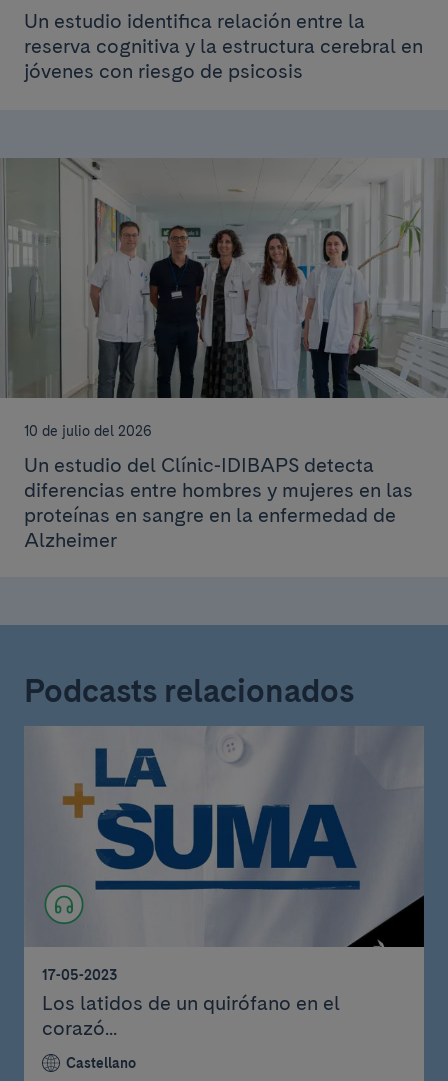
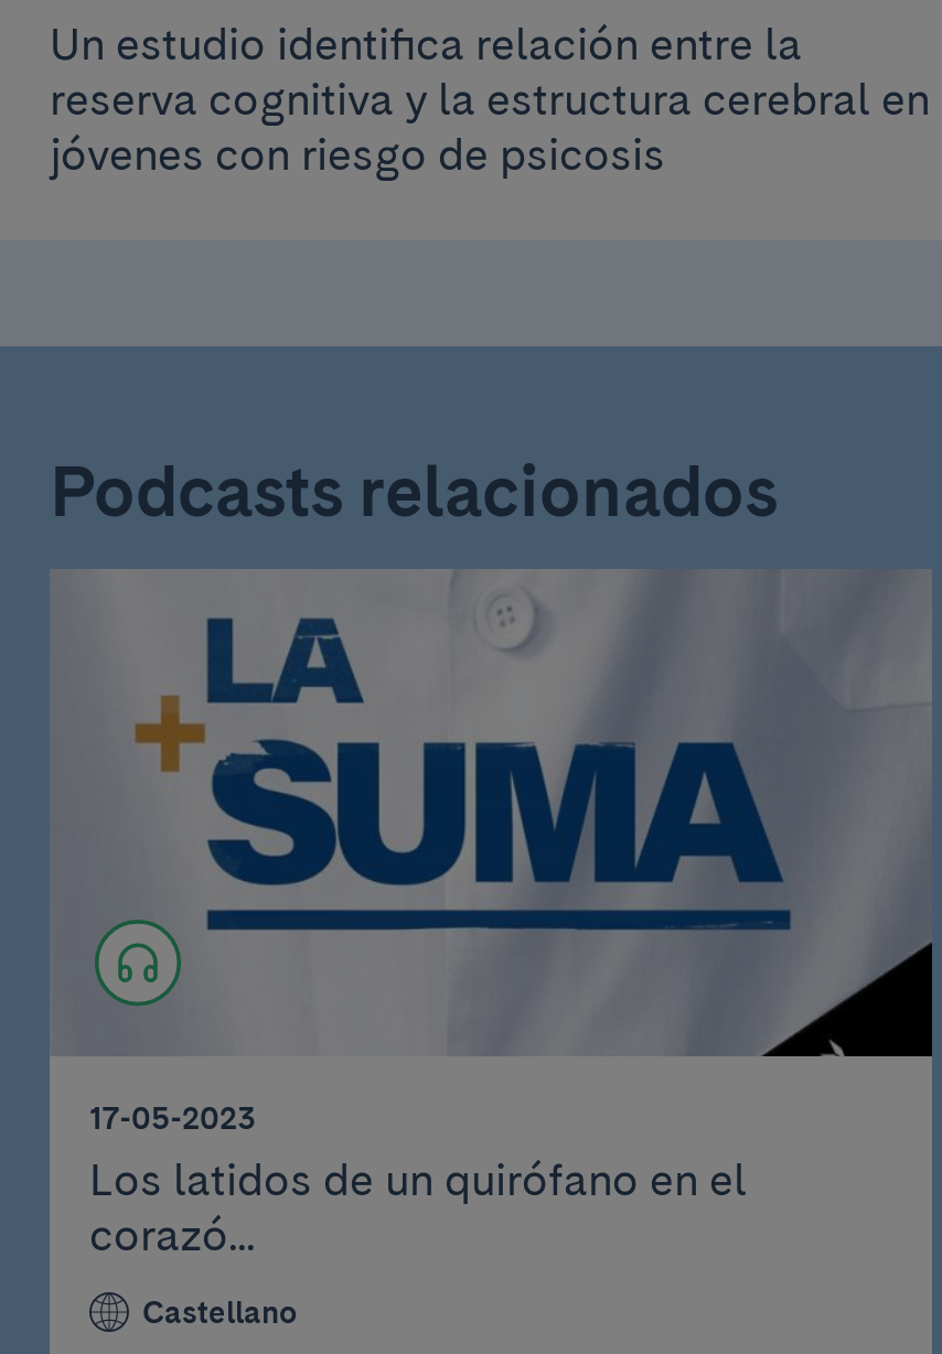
- [image]
- 10 de julio del 2026
- Un estudio del Clínic-IDIBAPS detecta
- diferencias entre hombres y mujeres en las
- proteínas en sangre en la enfermedad de
- Alzheimer
